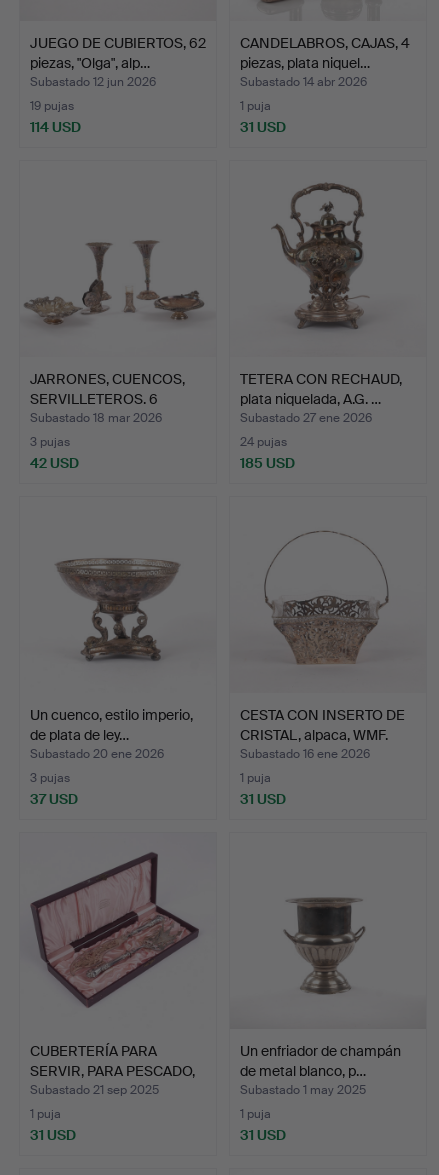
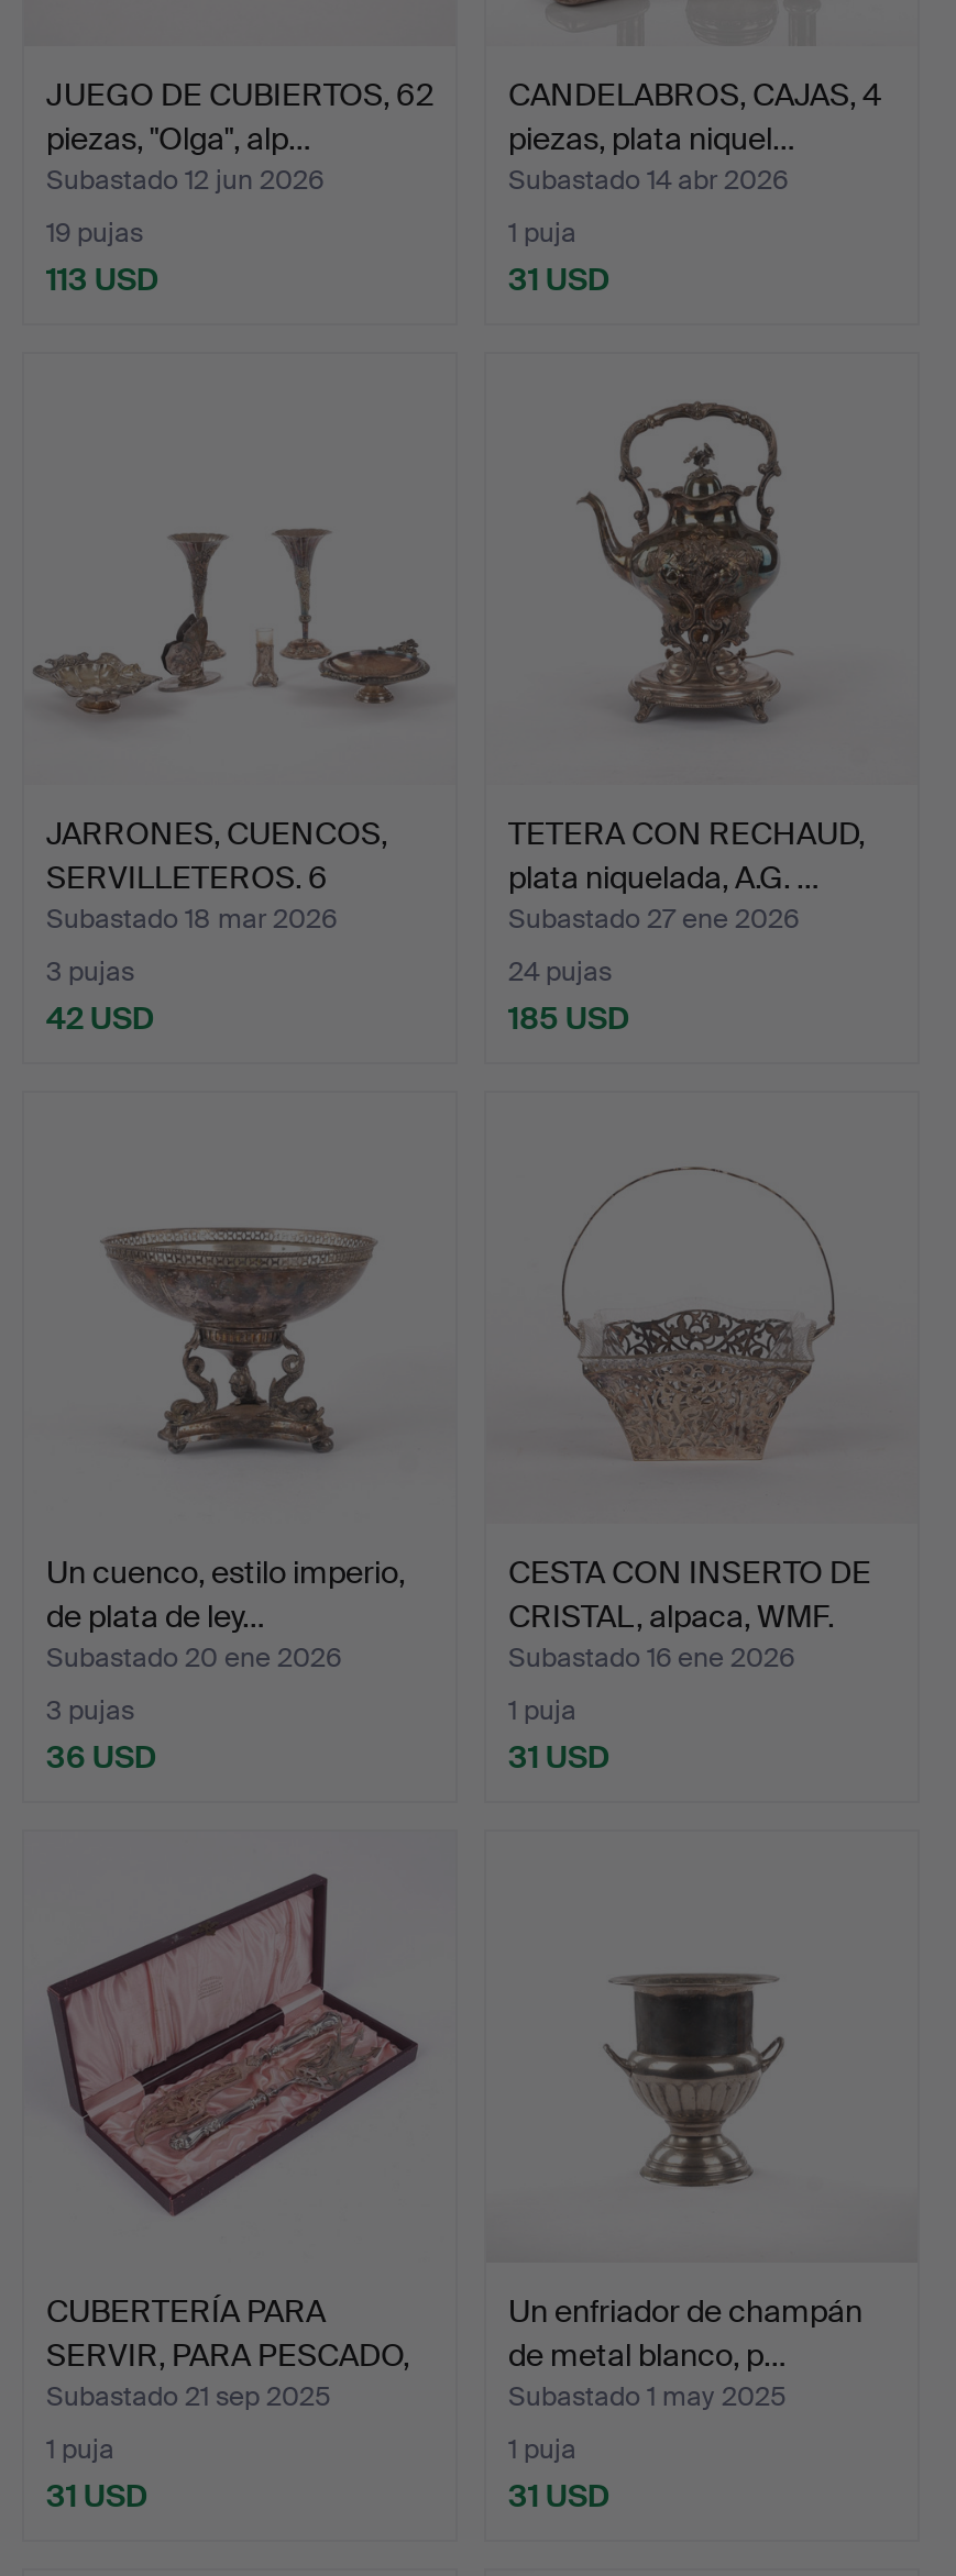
- 114 USD
+ 113 USD

- 37 USD
+ 36 USD
